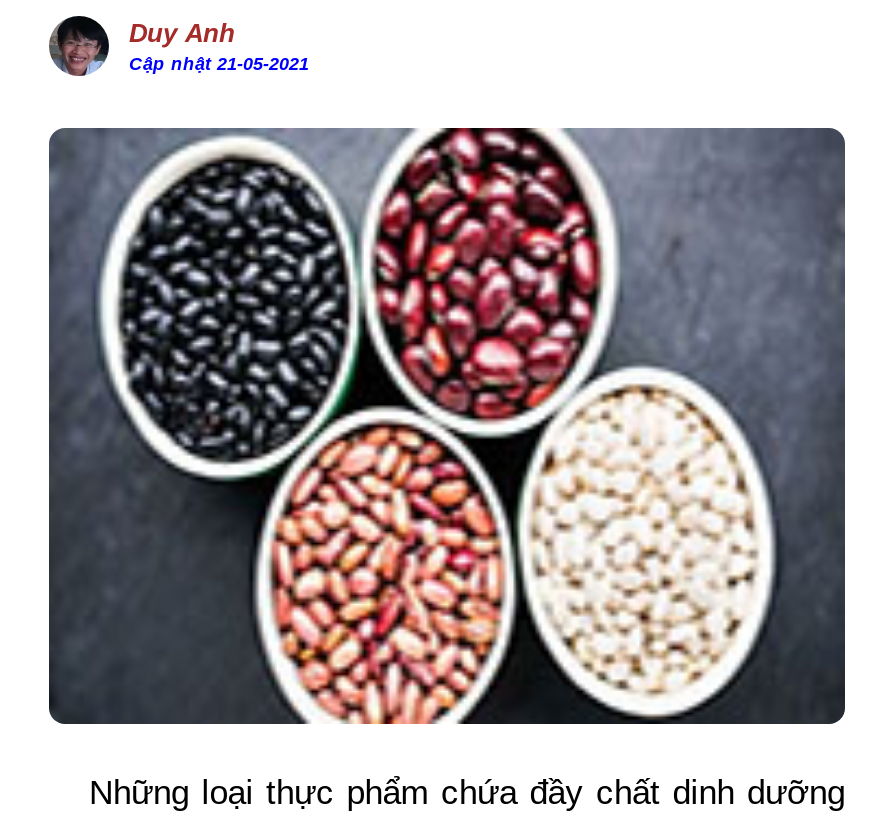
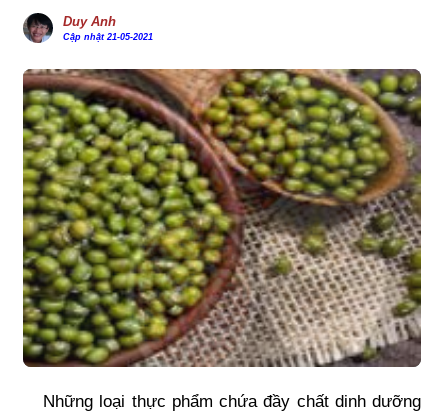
- [image]
+ [image]
